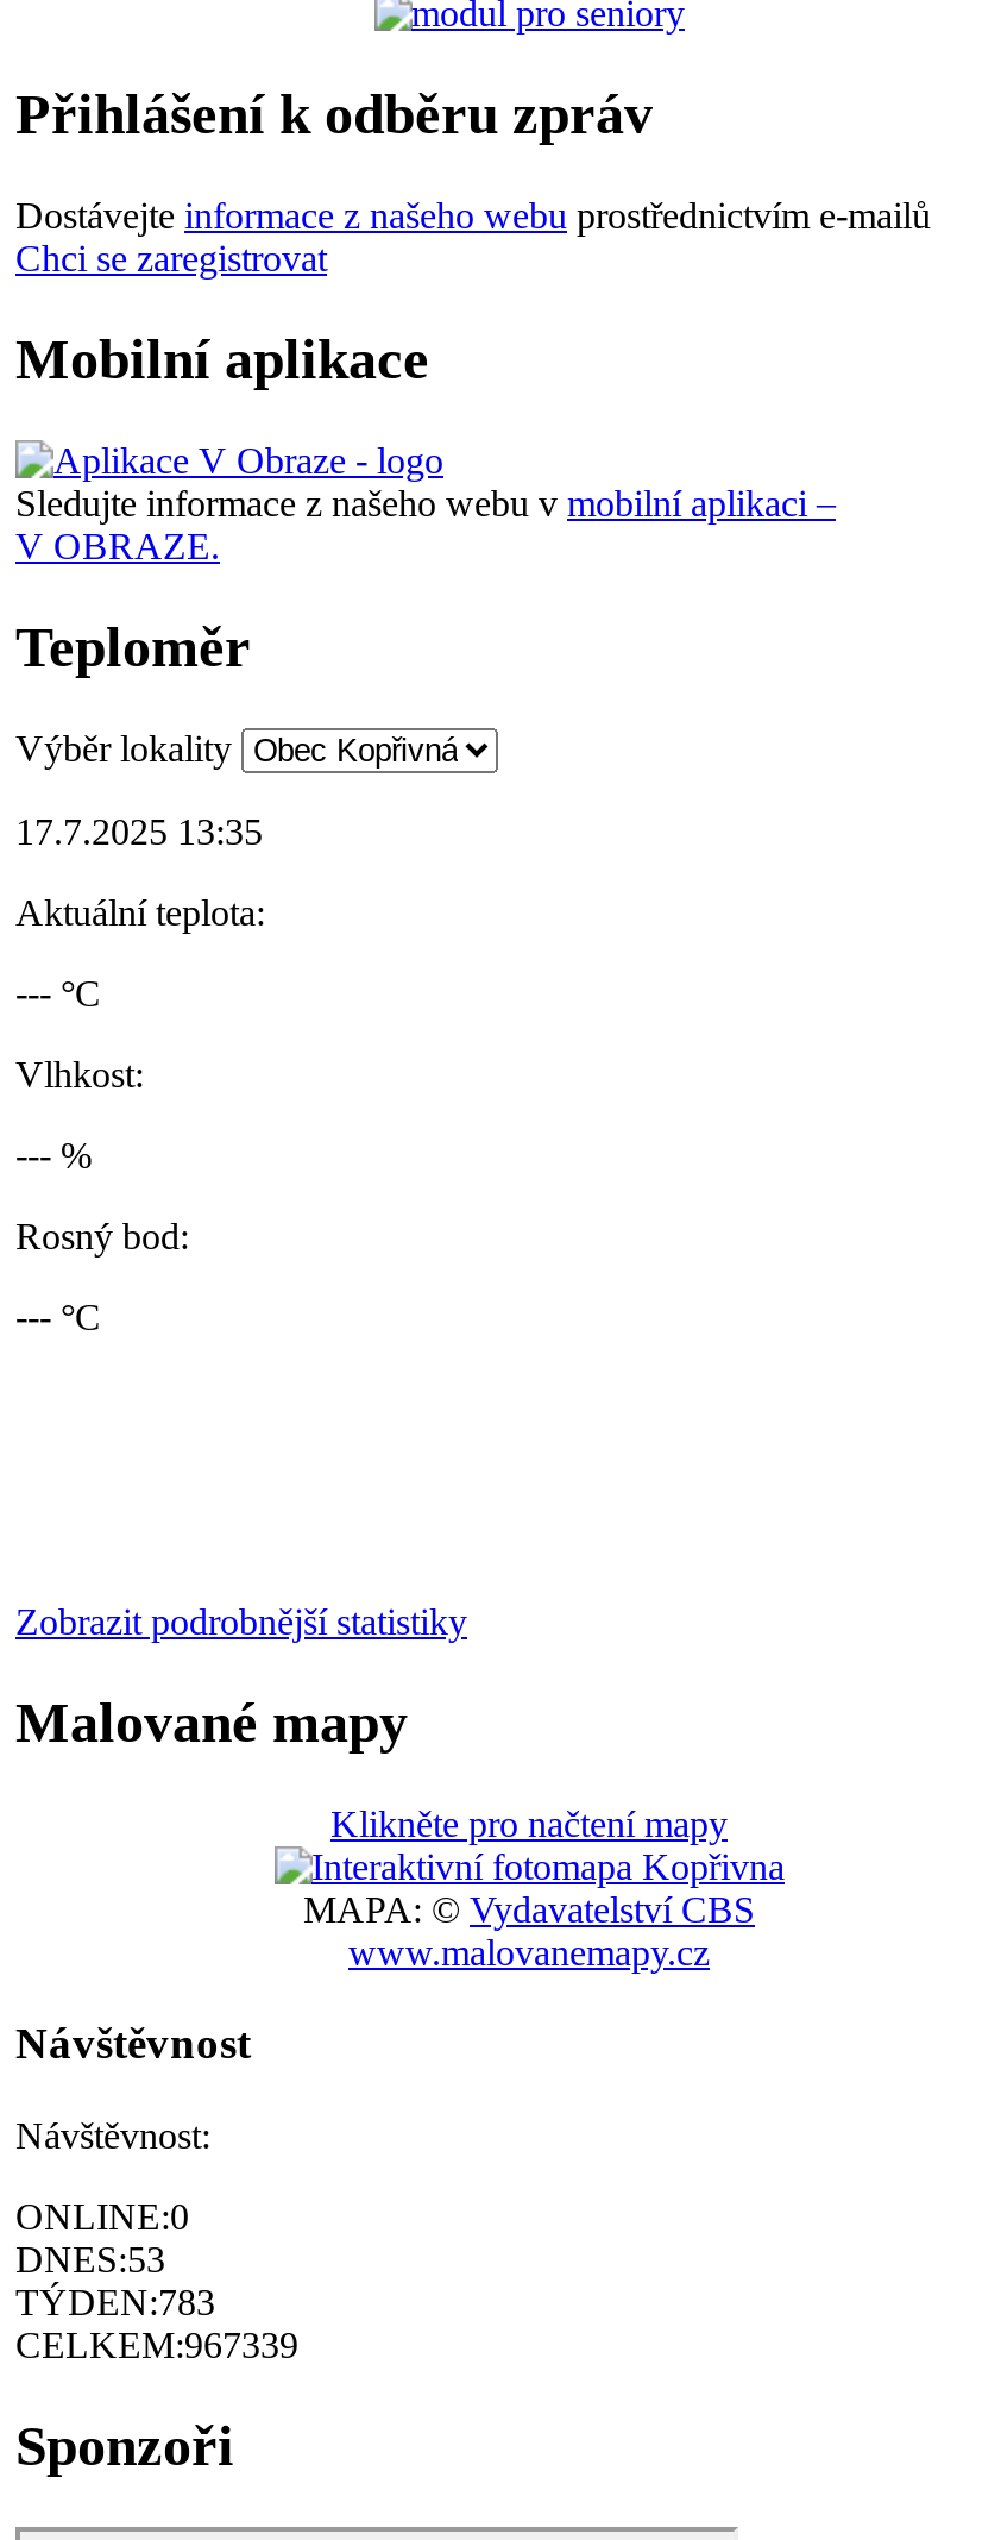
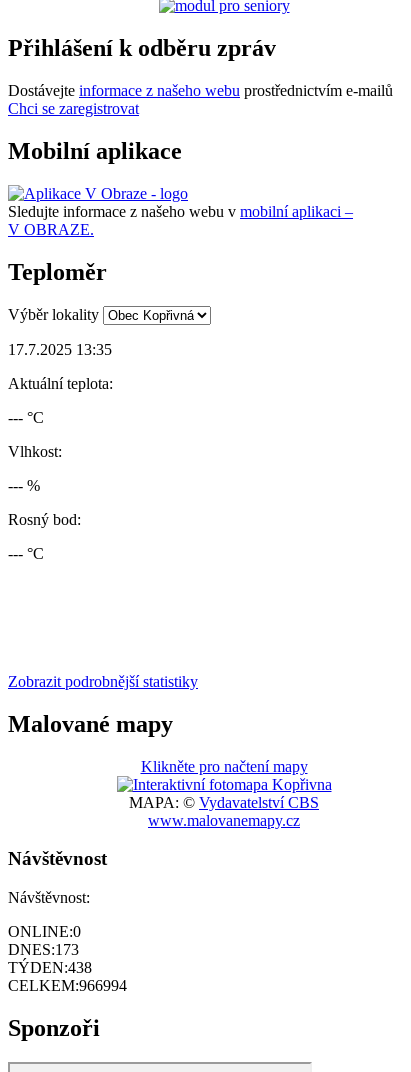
- DNES:53
+ DNES:173

- TÝDEN:783
+ TÝDEN:438

- CELKEM:967339
+ CELKEM:966994
